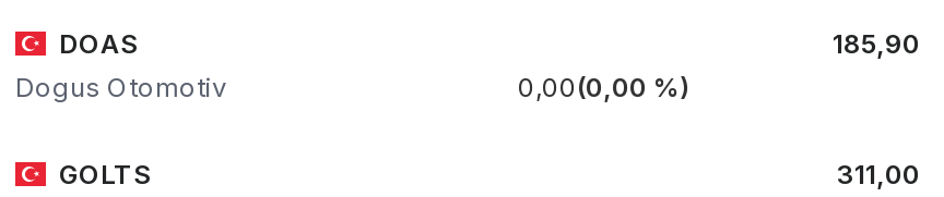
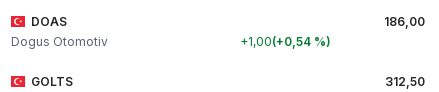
- 185,90
+ 186,00

- 0,00 0,00 %
+ +1,00 +0,54 %

- 311,00
+ 312,50
